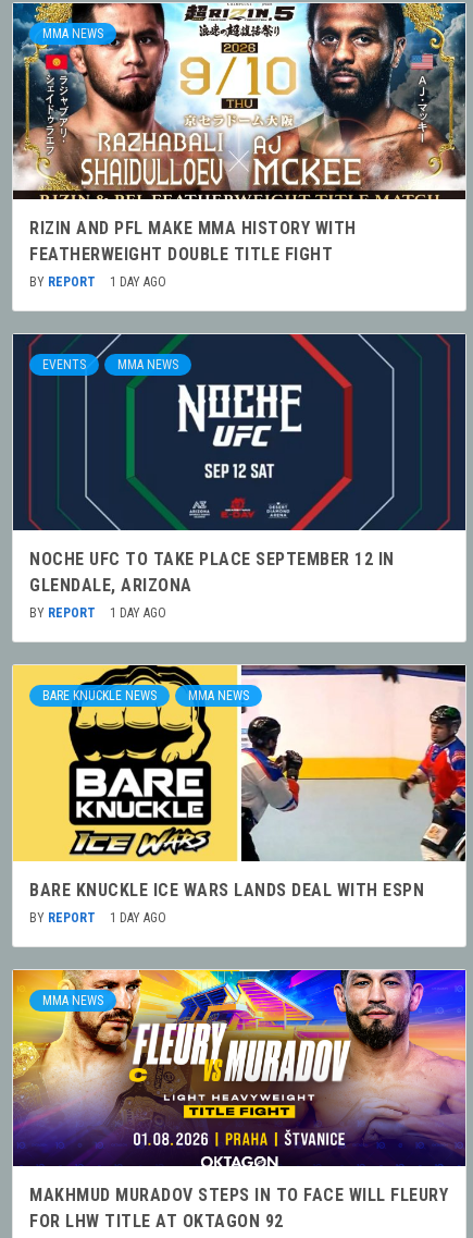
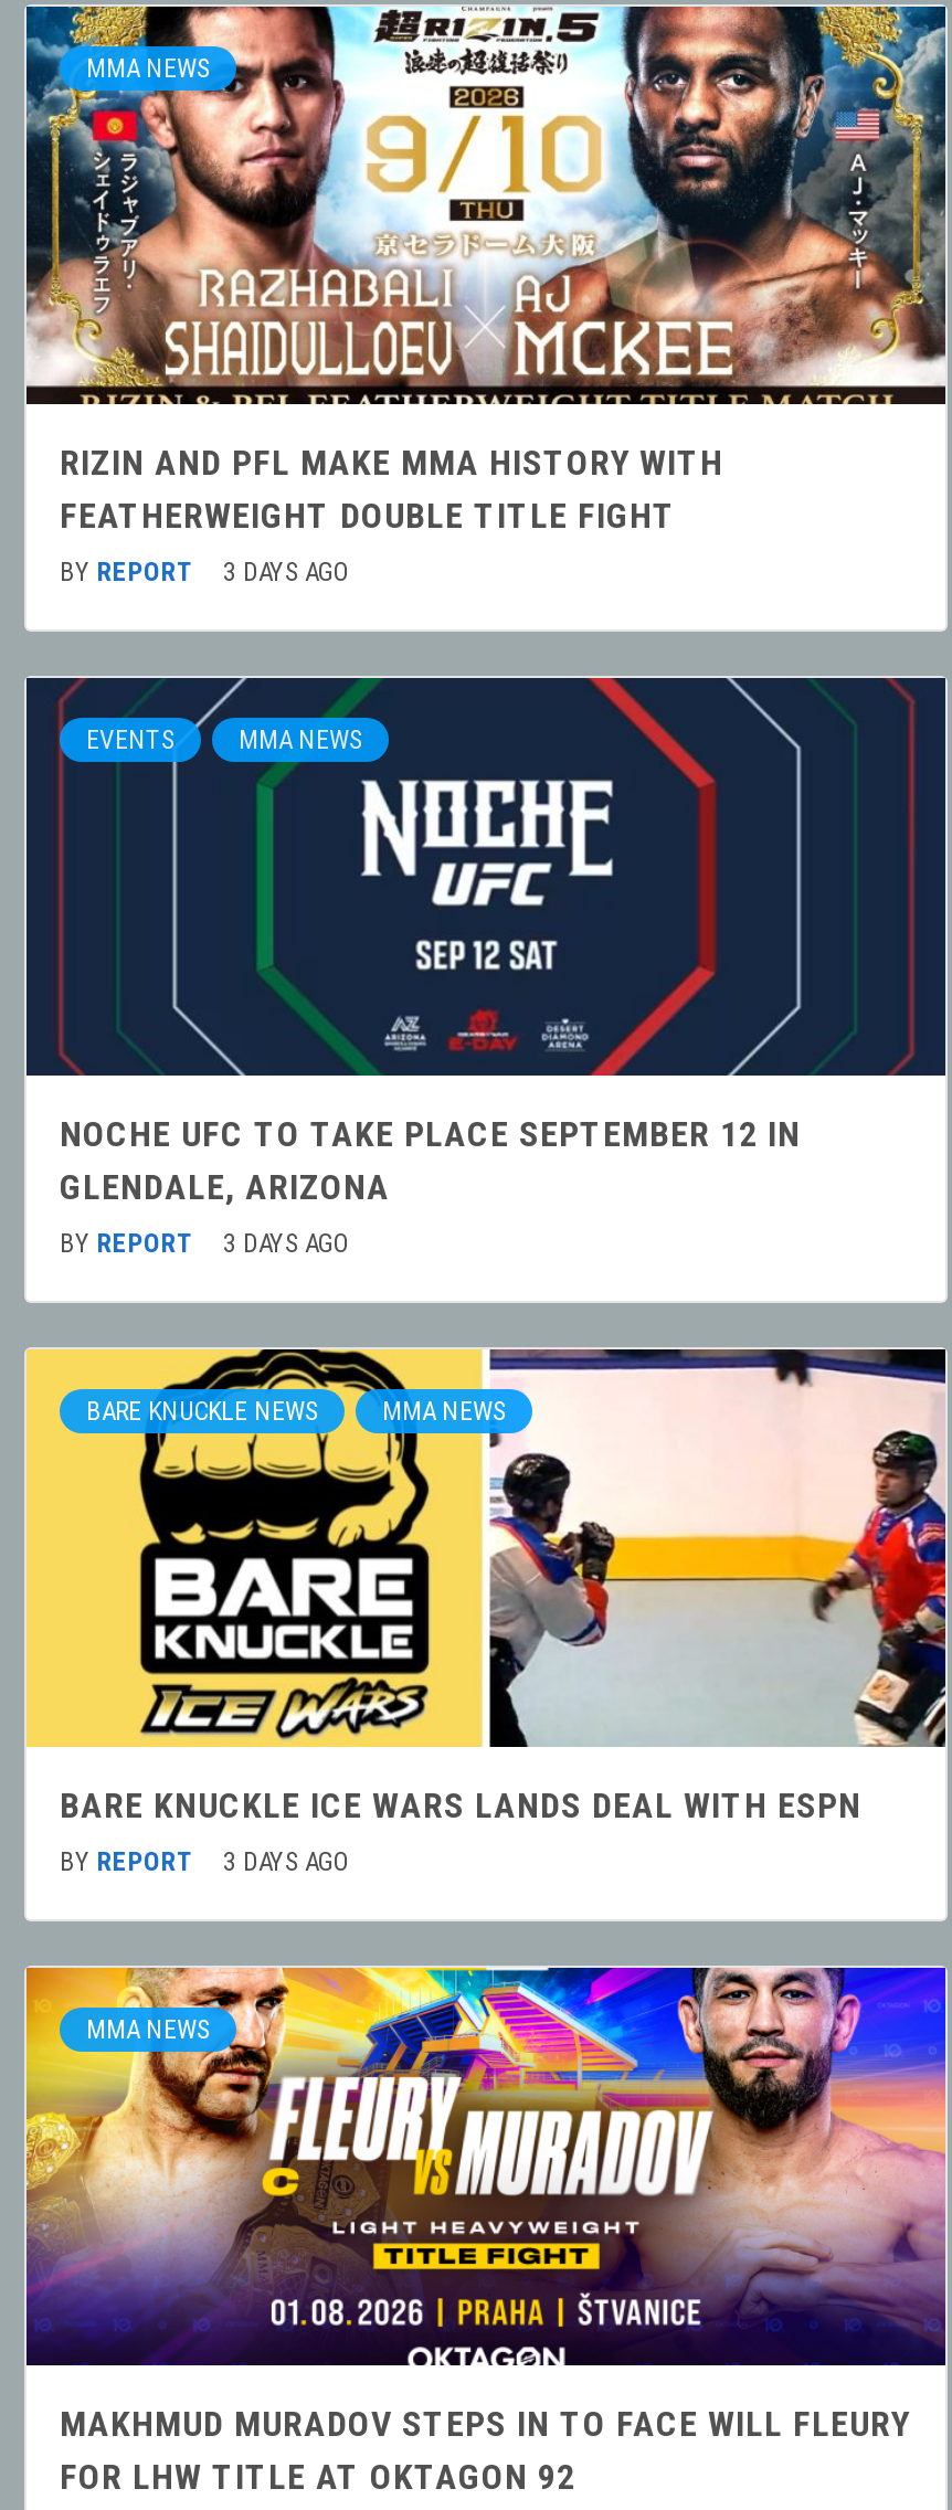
- BY REPORT 1 DAY AGO
+ BY REPORT 3 DAYS AGO

- BY REPORT 1 DAY AGO
+ BY REPORT 3 DAYS AGO

- BY REPORT 1 DAY AGO
+ BY REPORT 3 DAYS AGO
